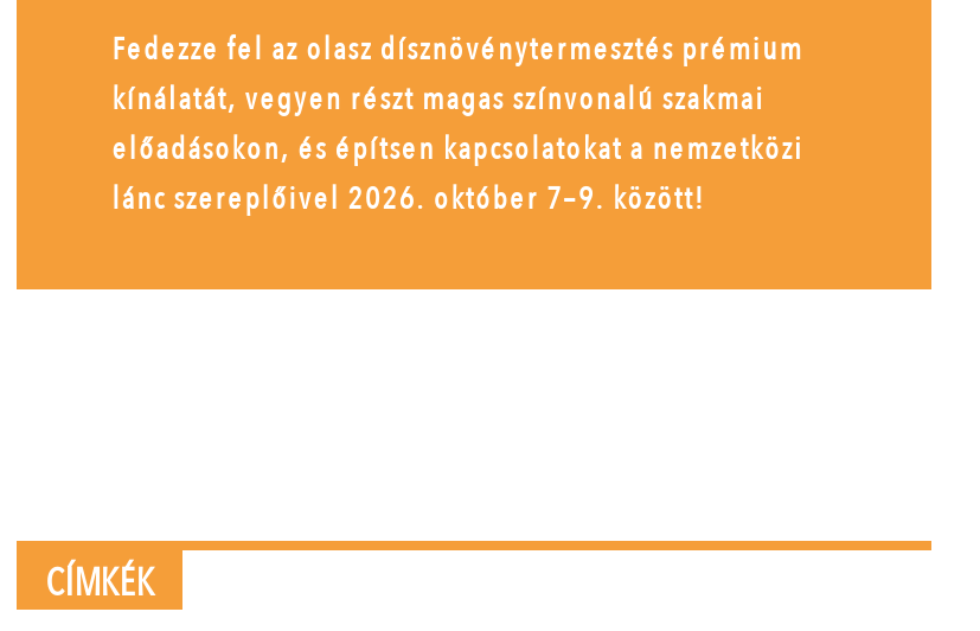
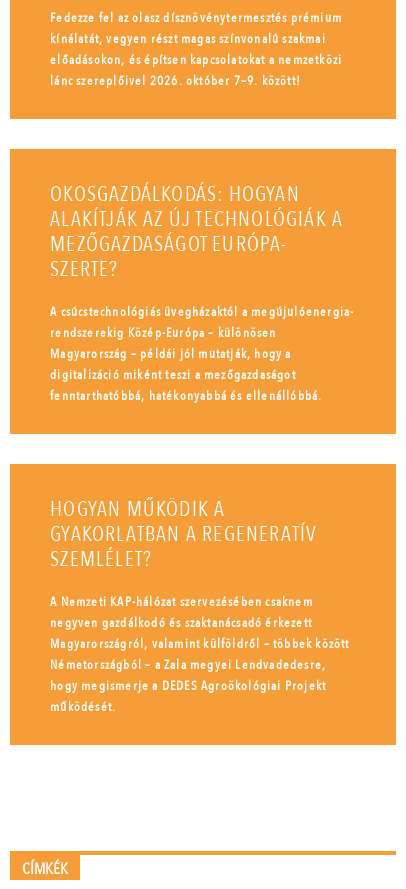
+ OKOSGAZDÁLKODÁS: HOGYAN
+ ALAKÍTJÁK AZ ÚJ TECHNOLÓGIÁK A
+ MEZŐGAZDASÁGOT EURÓPA-
+ SZERTE?
+ A csúcstechnológiás üvegházaktól a megújulóenergia-
+ rendszerekig Közép-Európa – különösen
+ Magyarország – példái jól mutatják, hogy a
+ digitalizáció miként teszi a mezőgazdaságot
+ fenntarthatóbbá, hatékonyabbá és ellenállóbbá.

+ HOGYAN MŰKÖDIK A
+ GYAKORLATBAN A REGENERATÍV
+ SZEMLÉLET?
+ A Nemzeti KAP-hálózat szervezésében csaknem
+ negyven gazdálkodó és szaktanácsadó érkezett
+ Magyarországról, valamint külföldről – többek között
+ Németországból – a Zala megyei Lendvadedesre,
+ hogy megismerje a DEDES Agroökológiai Projekt
+ működését.
